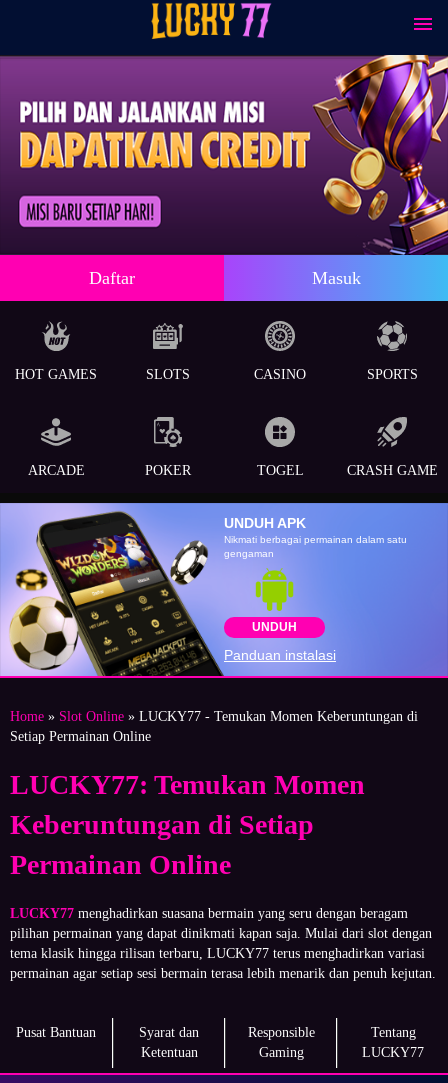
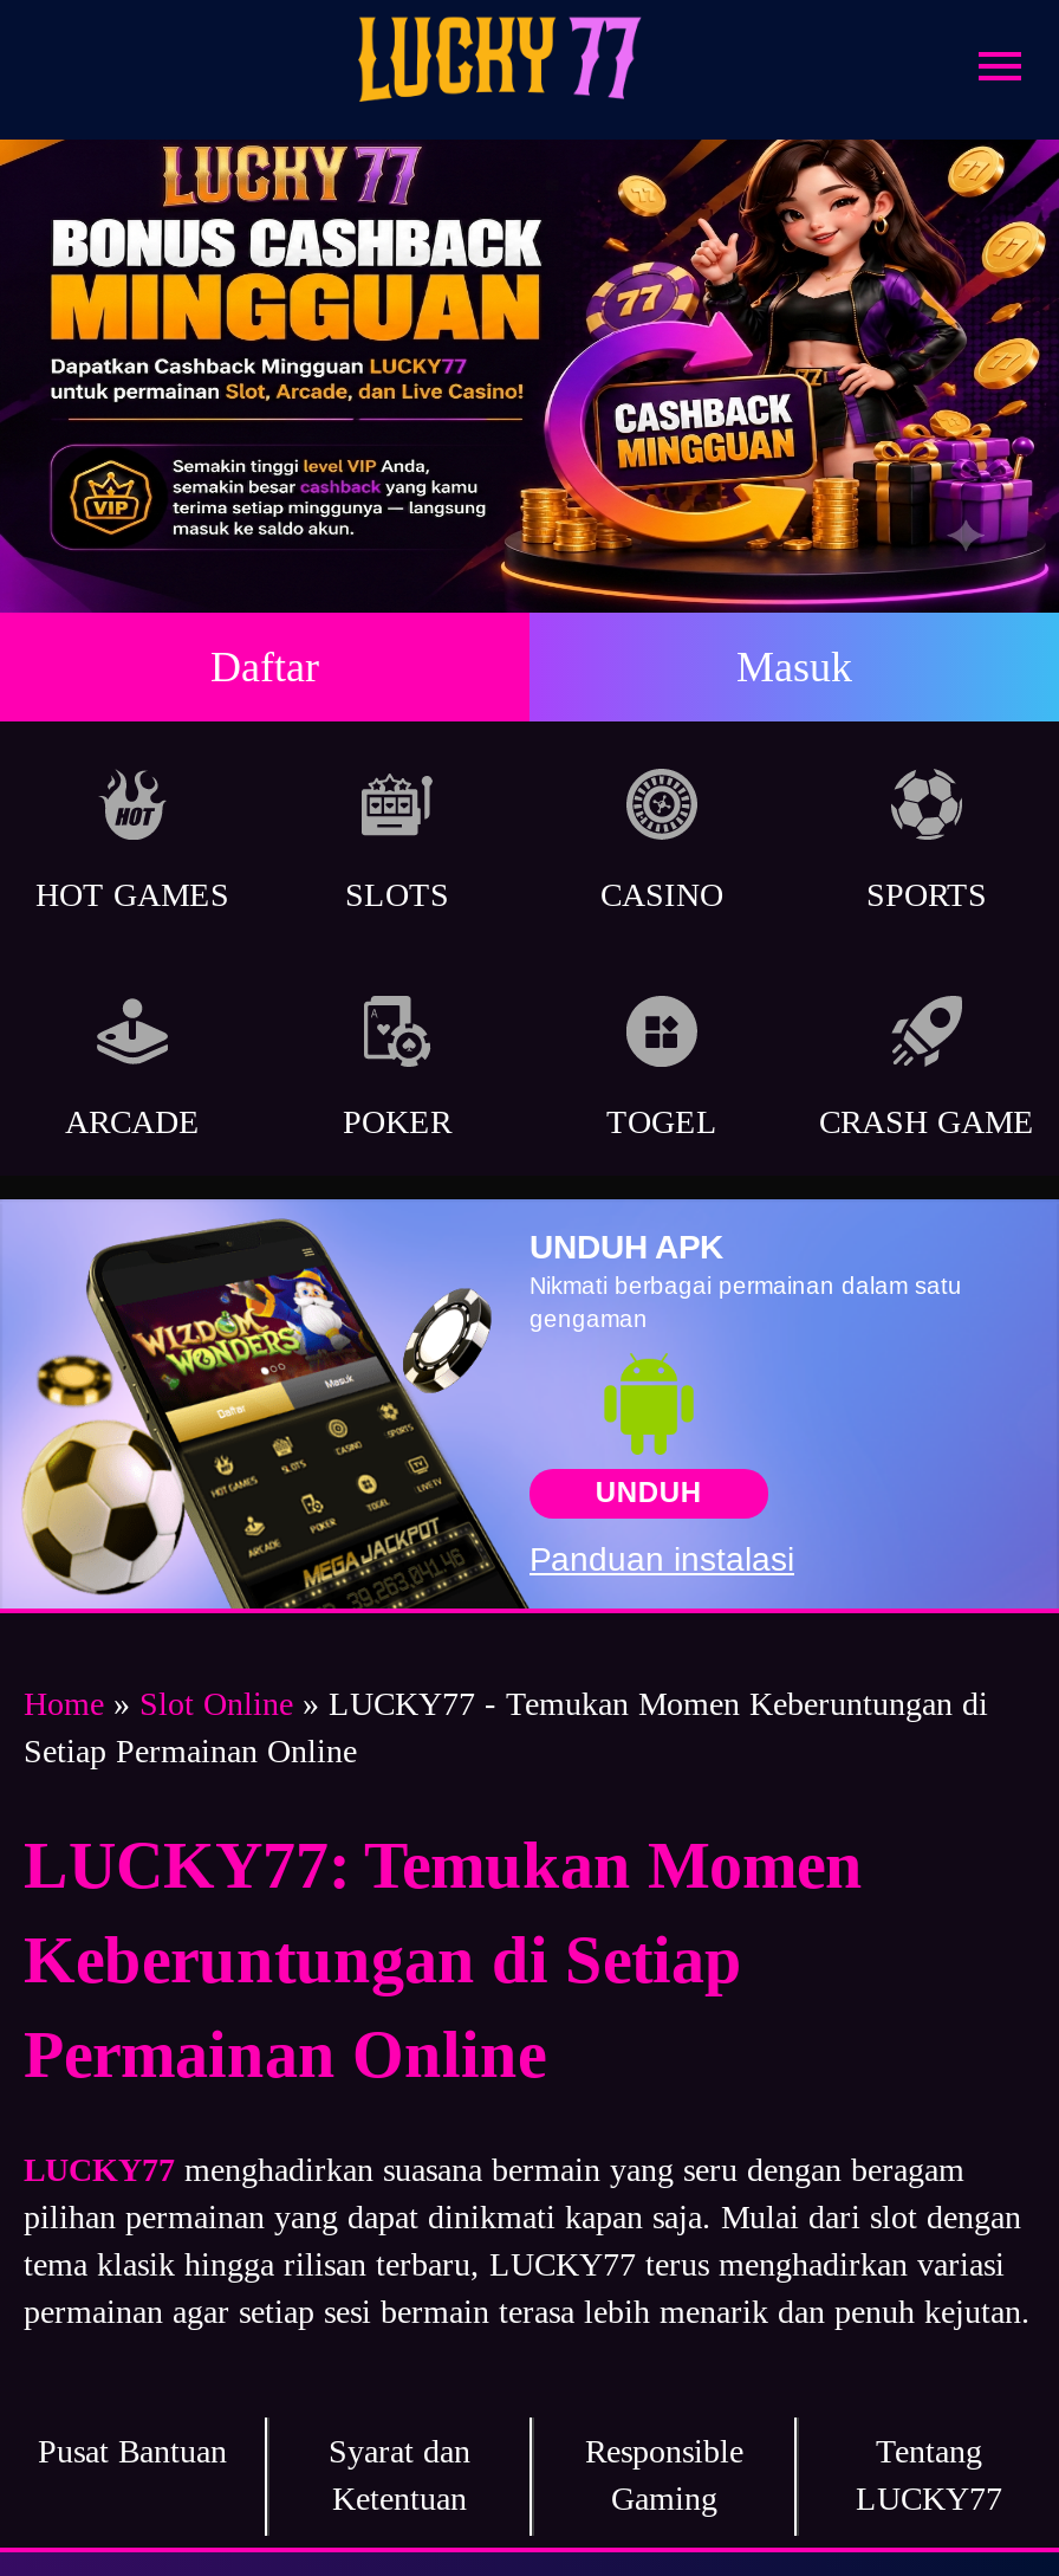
- [image]
+ [image]
